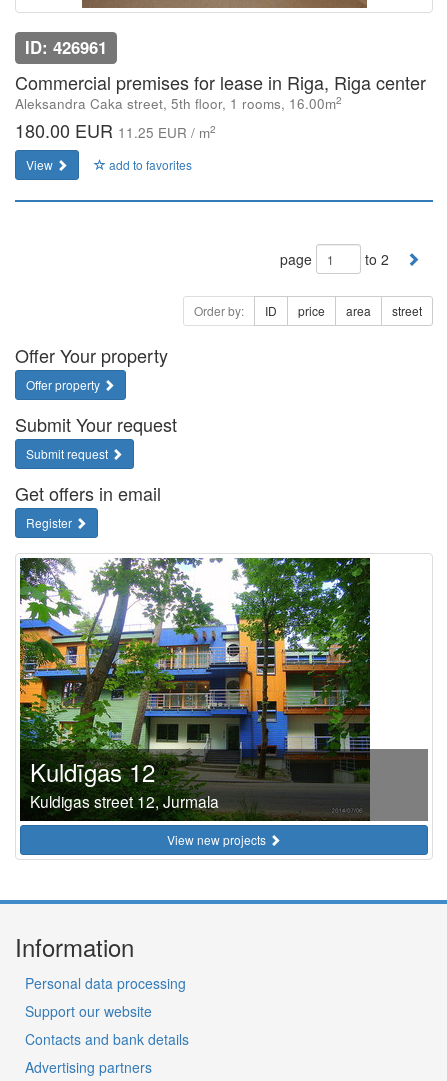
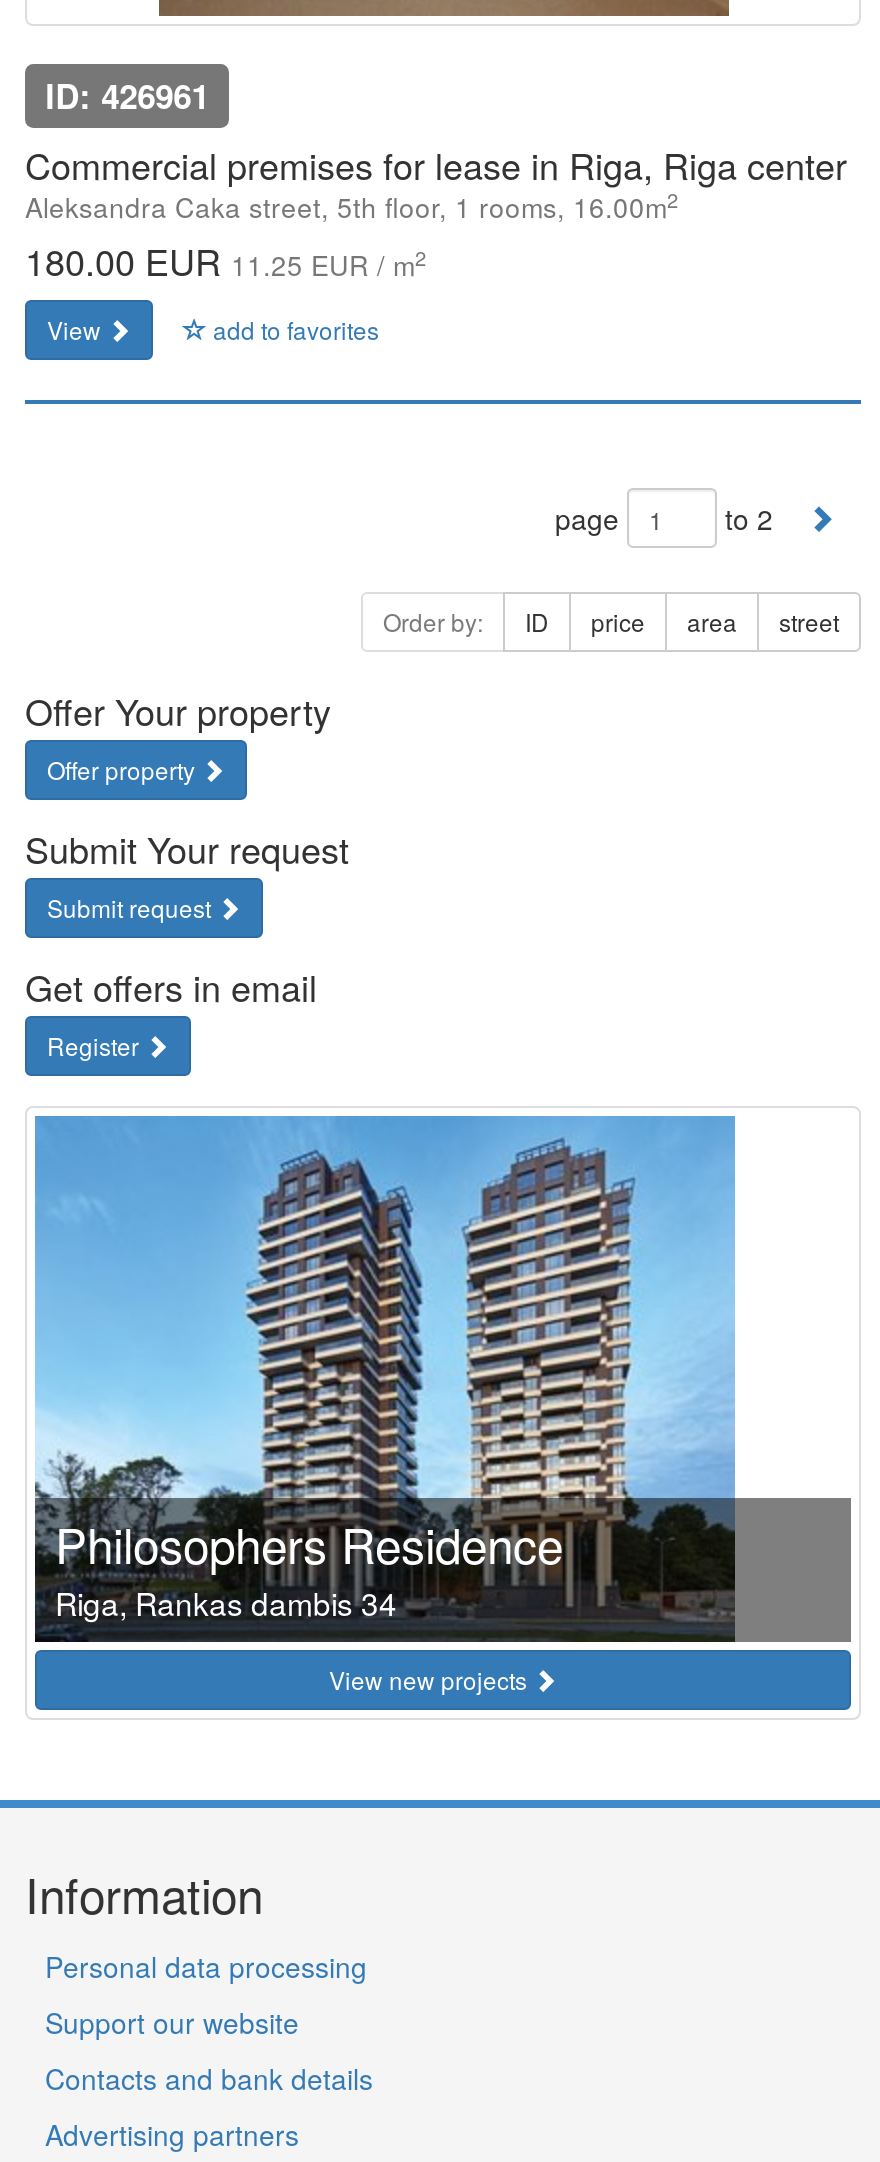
- [image]
- Kuldīgas 12
- Kuldigas street 12, Jurmala
+ [image]
+ Philosophers Residence
+ Riga, Rankas dambis 34
